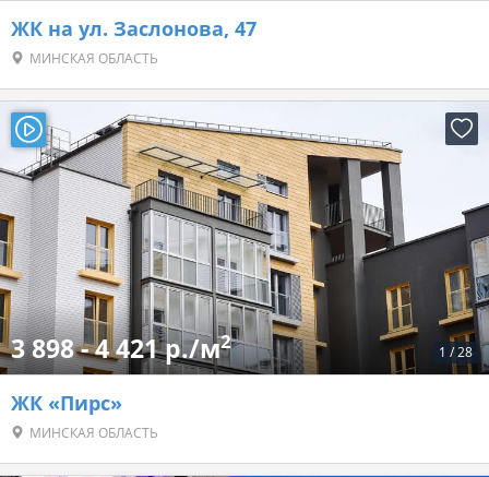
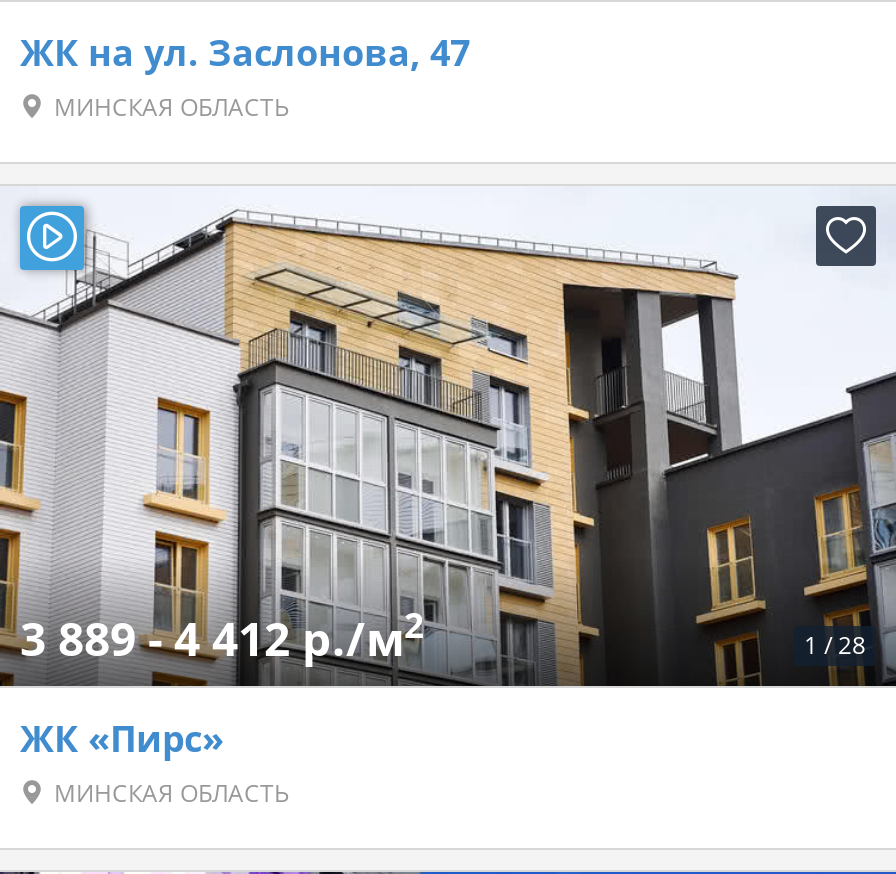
- 3 898 - 4 421 р./м2
+ 3 889 - 4 412 р./м2
